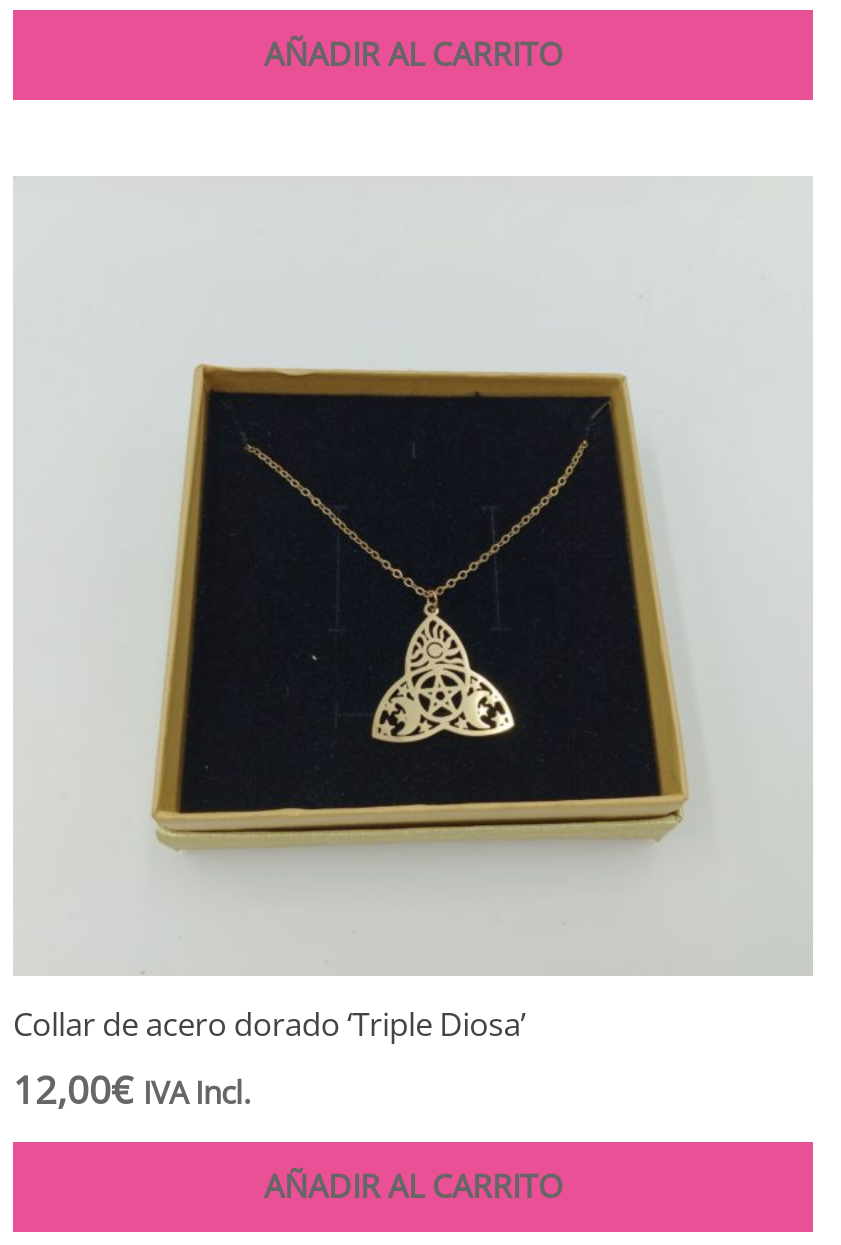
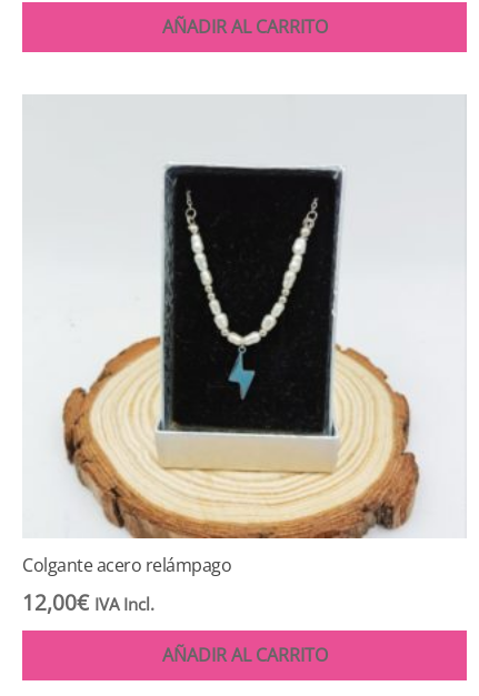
- [image]
- Collar de acero dorado ‘Triple Diosa’
+ [image]
+ Colgante acero relámpago
